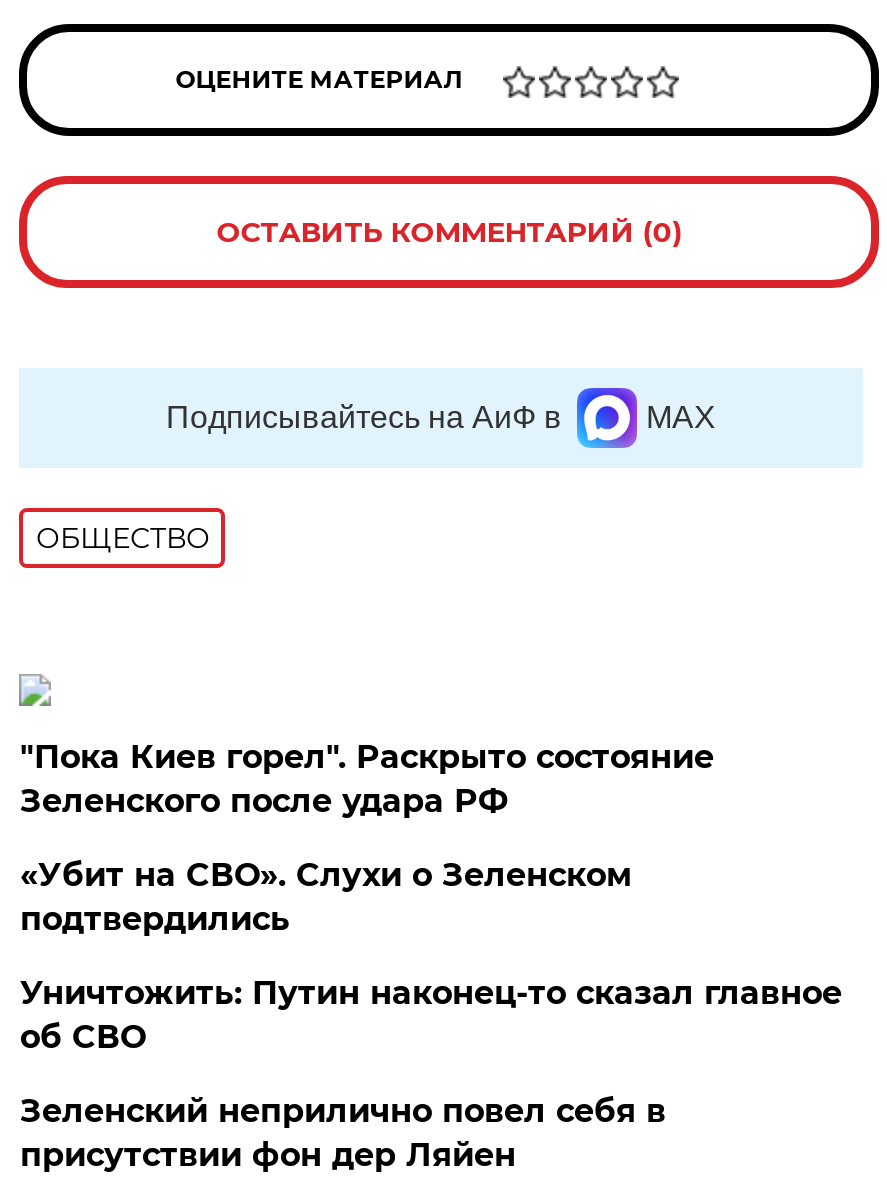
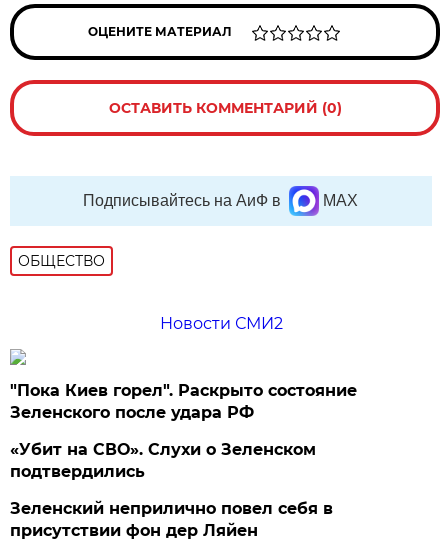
+ Новости СМИ2

moved down: "Пока Киев горел". Раскрыто состояние | Зеленского после удара РФ | «Убит на СВО». Слухи о Зеленском | подтвердились

- Уничтожить: Путин наконец-то сказал главное
- об СВО
